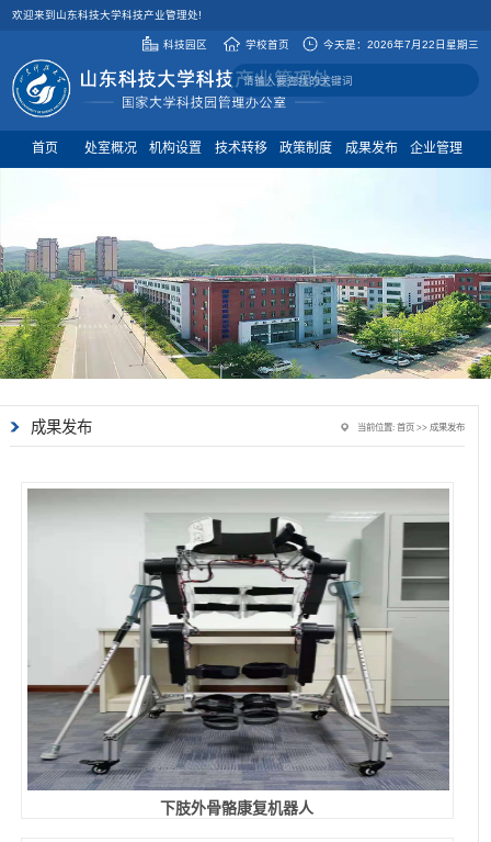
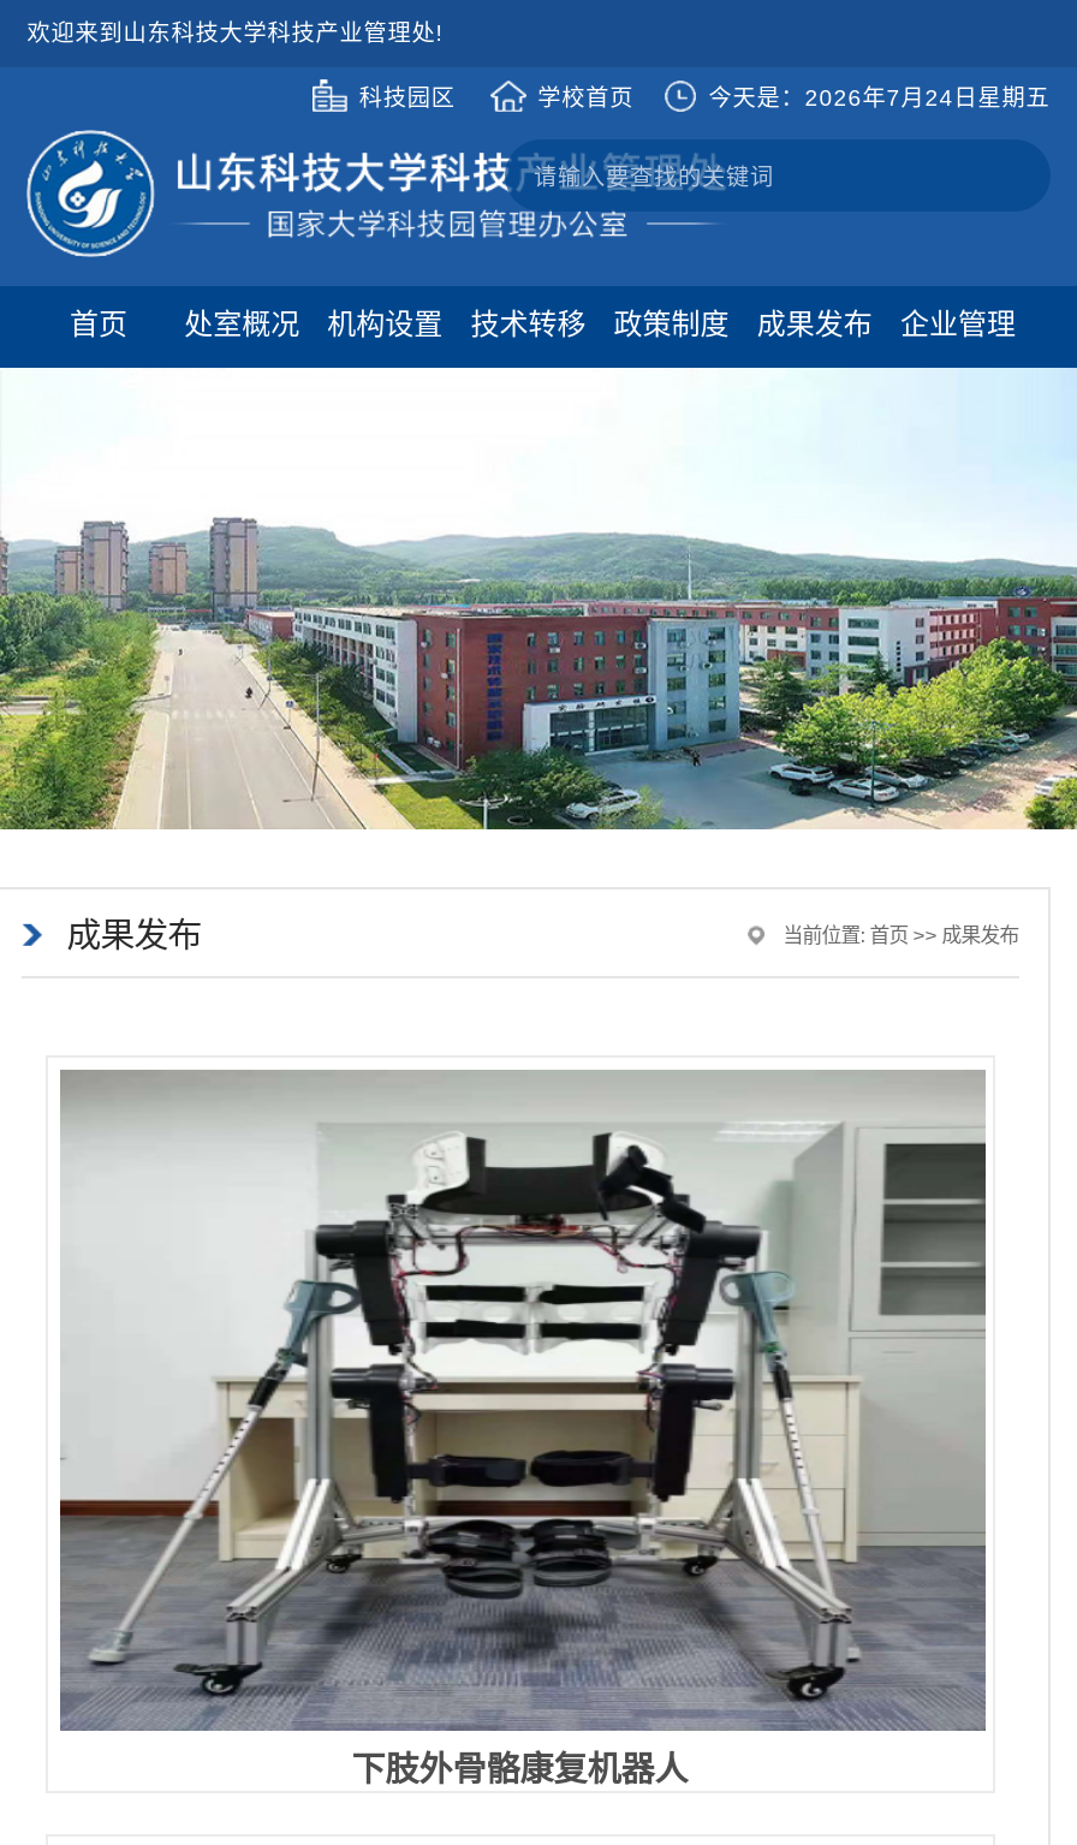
- 今天是：2026年7月22日星期三
+ 今天是：2026年7月24日星期五
